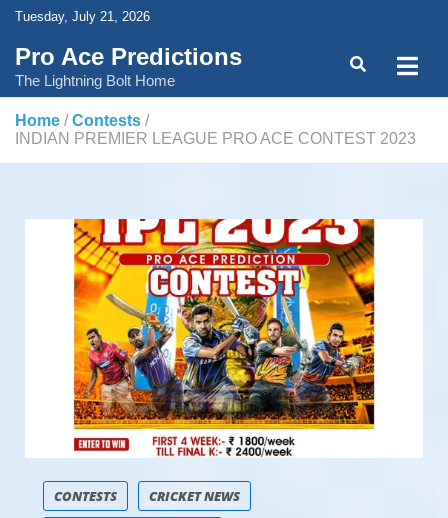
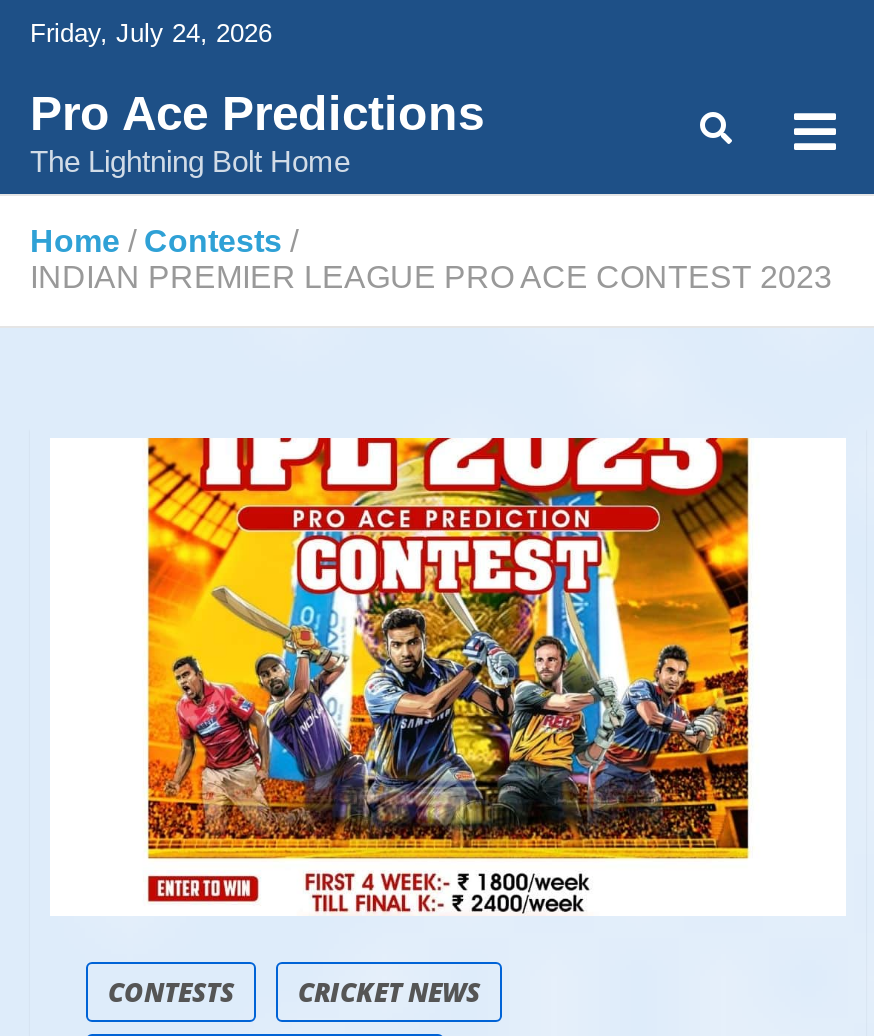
- Tuesday, July 21, 2026
+ Friday, July 24, 2026
